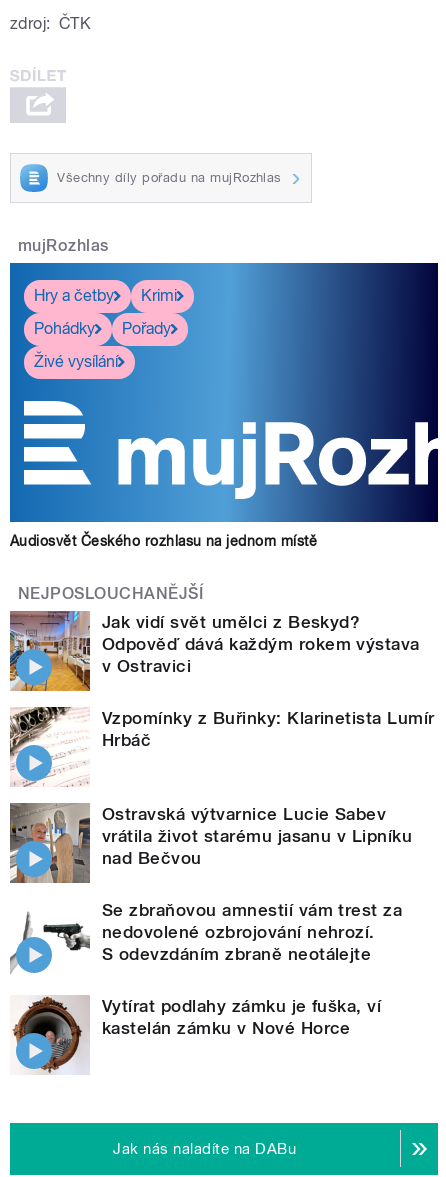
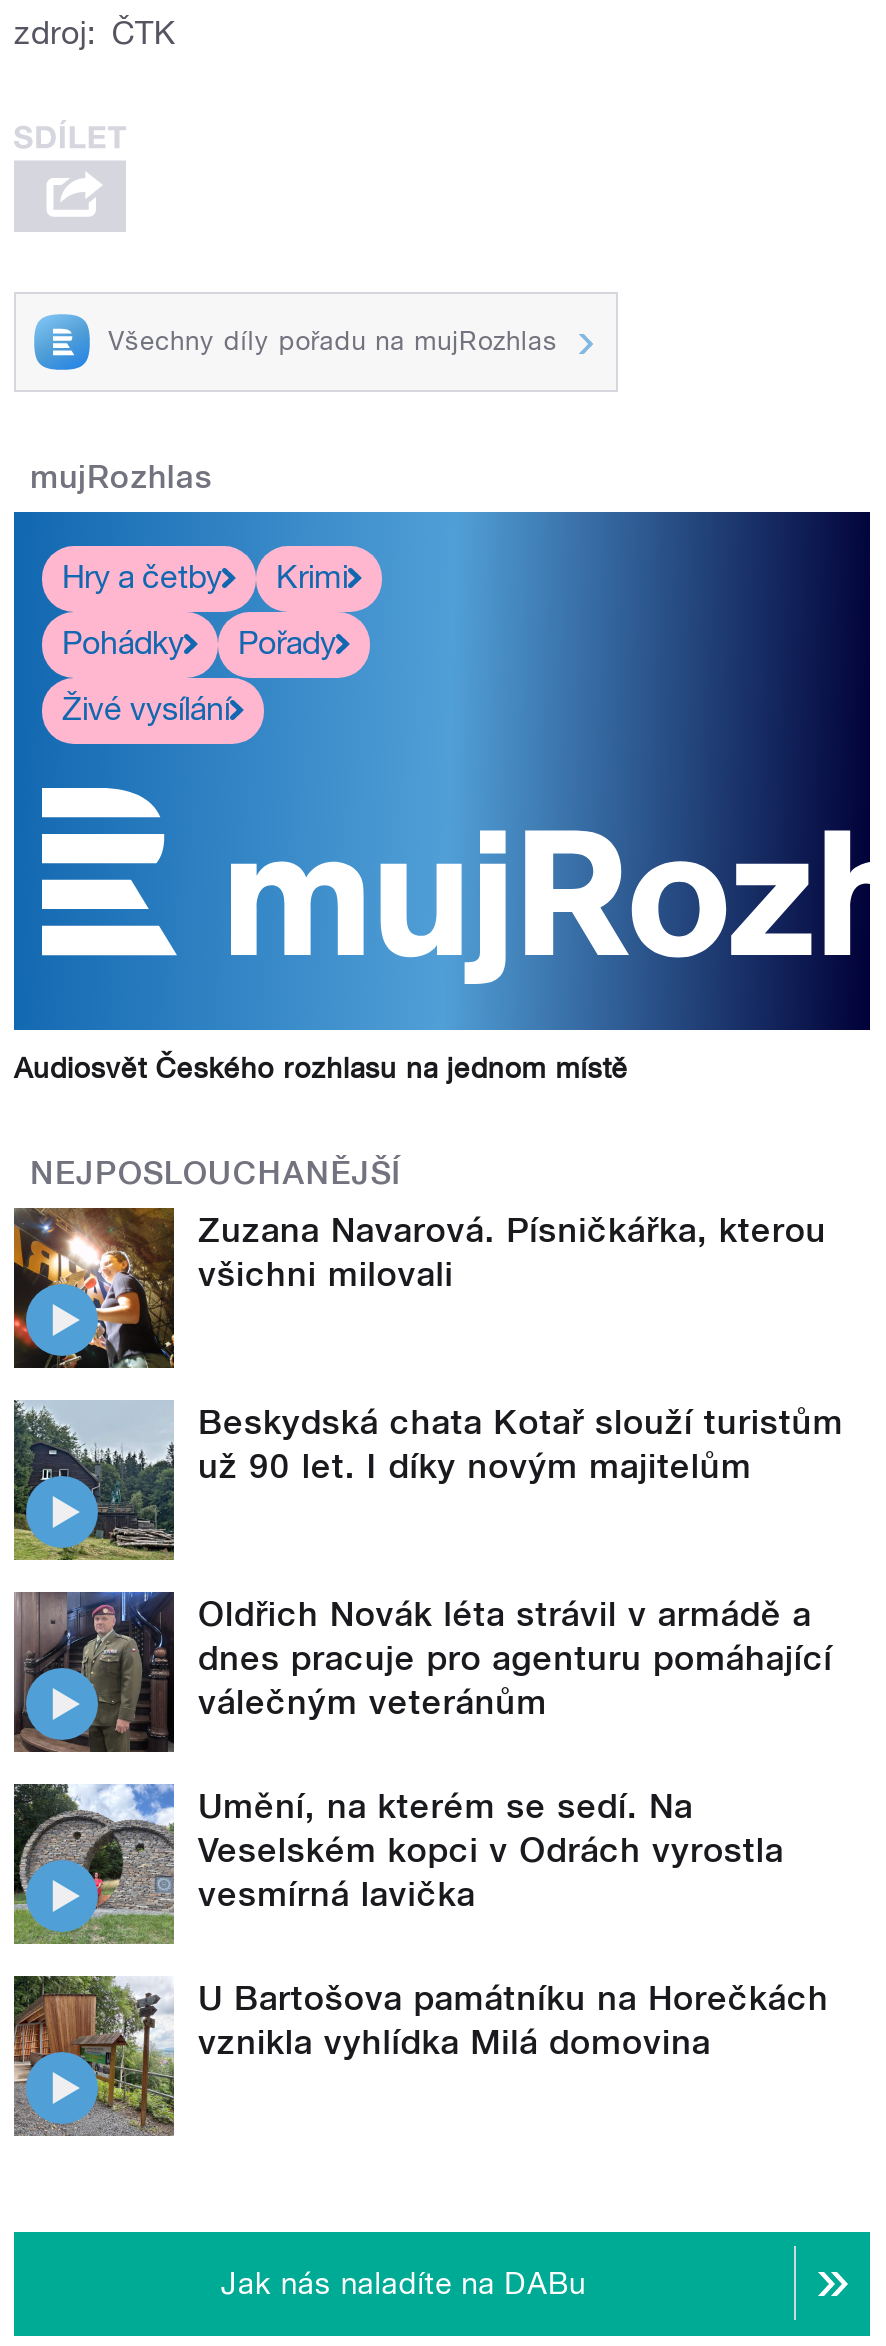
- [image]
- Jak vidí svět umělci z Beskyd?
- Odpověď dává každým rokem výstava
- v Ostravici
+ [image]
+ Zuzana Navarová. Písničkářka, kterou
+ všichni milovali

- [image]
- Vzpomínky z Buřinky: Klarinetista Lumír
- Hrbáč
+ [image]
+ Beskydská chata Kotař slouží turistům
+ už 90 let. I díky novým majitelům

- [image]
- Ostravská výtvarnice Lucie Sabev
- vrátila život starému jasanu v Lipníku
- nad Bečvou
+ [image]
+ Oldřich Novák léta strávil v armádě a
+ dnes pracuje pro agenturu pomáhající
+ válečným veteránům

- [image]
- Se zbraňovou amnestií vám trest za
- nedovolené ozbrojování nehrozí.
- S odevzdáním zbraně neotálejte
+ [image]
+ Umění, na kterém se sedí. Na
+ Veselském kopci v Odrách vyrostla
+ vesmírná lavička

- [image]
- Vytírat podlahy zámku je fuška, ví
- kastelán zámku v Nové Horce
+ [image]
+ U Bartošova památníku na Horečkách
+ vznikla vyhlídka Milá domovina
